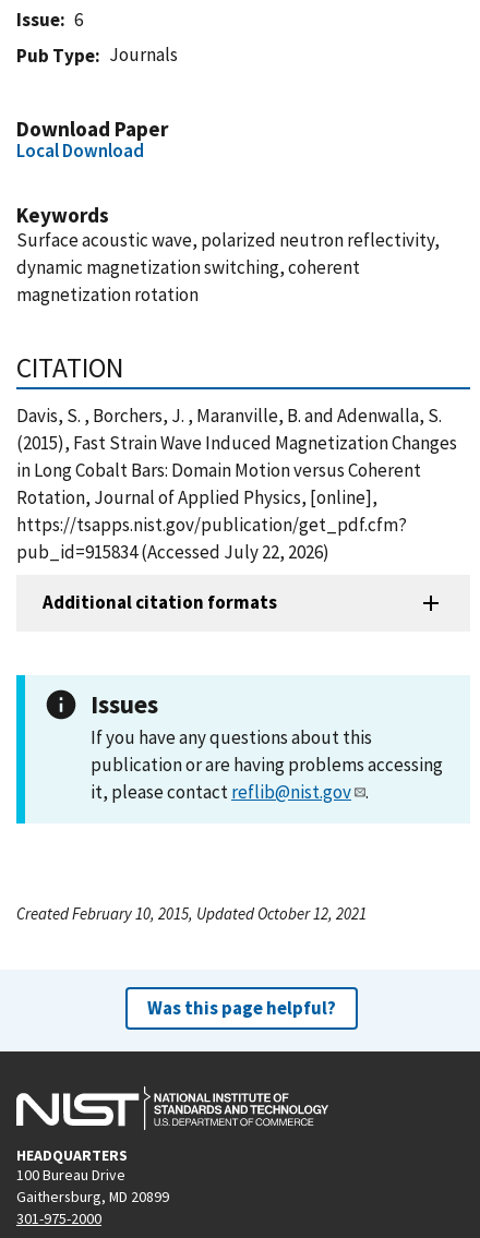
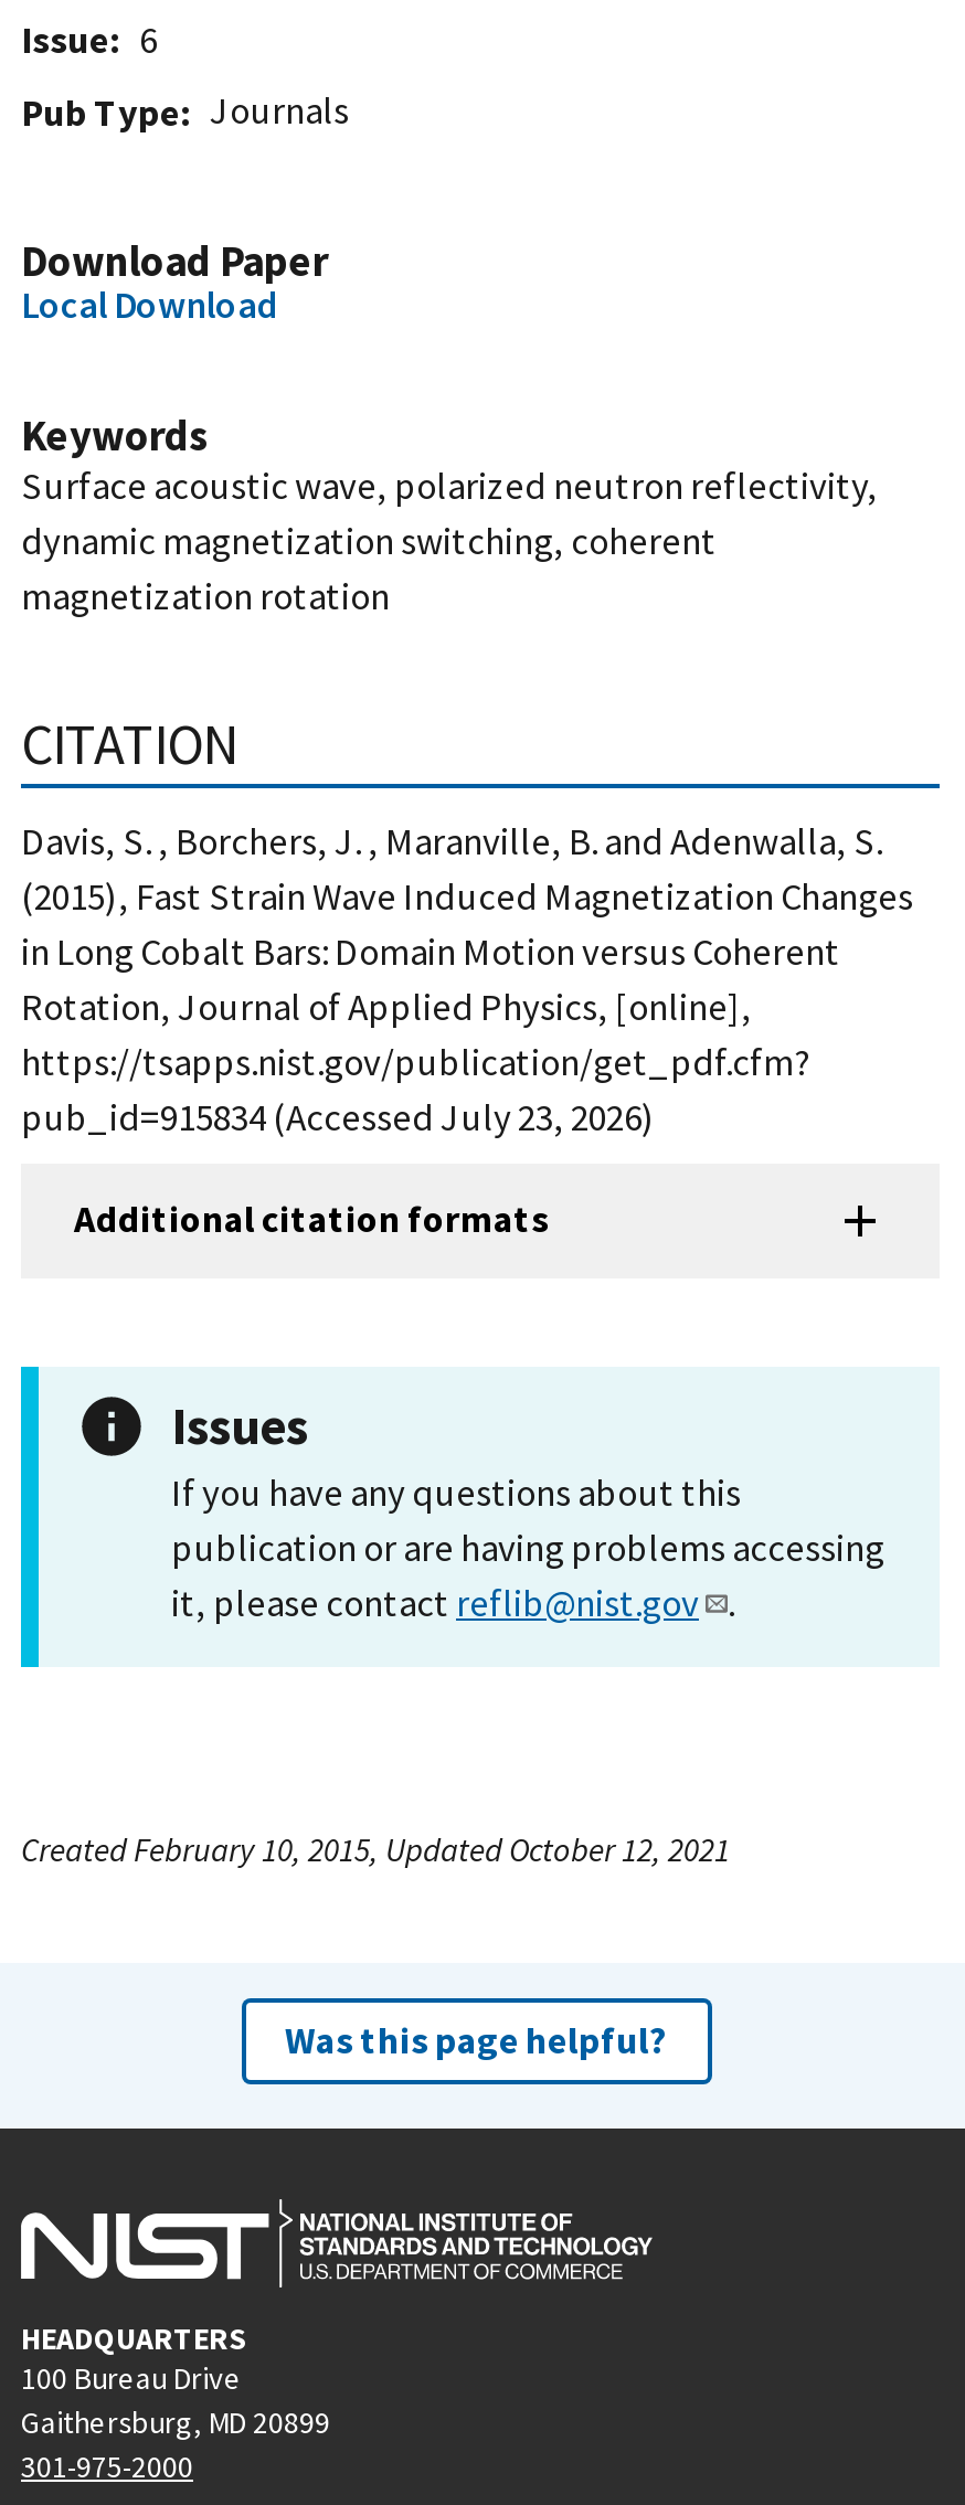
- pub_id=915834 (Accessed July 22, 2026)
+ pub_id=915834 (Accessed July 23, 2026)
